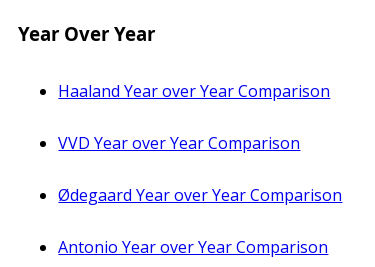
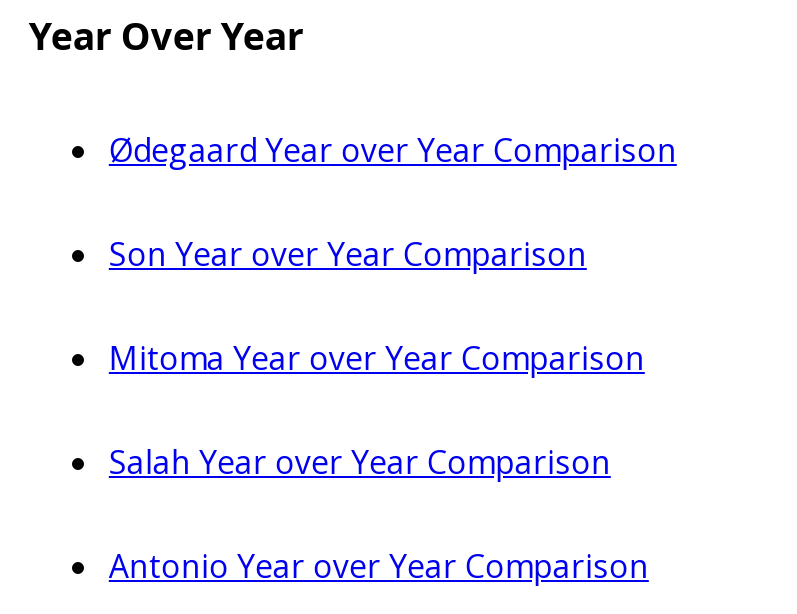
- Haaland Year over Year Comparison
- VVD Year over Year Comparison

moved up: Ødegaard Year over Year Comparison

+ Son Year over Year Comparison
+ Mitoma Year over Year Comparison
+ Salah Year over Year Comparison
